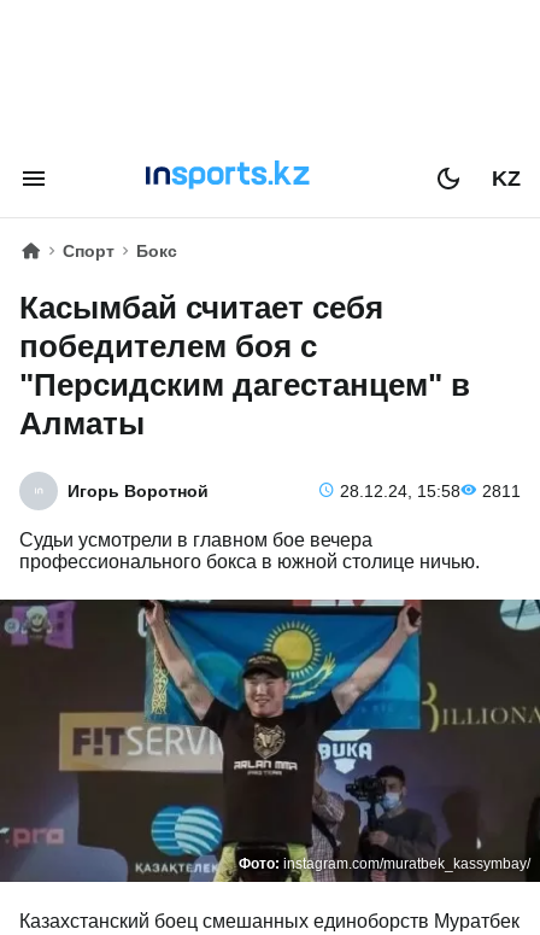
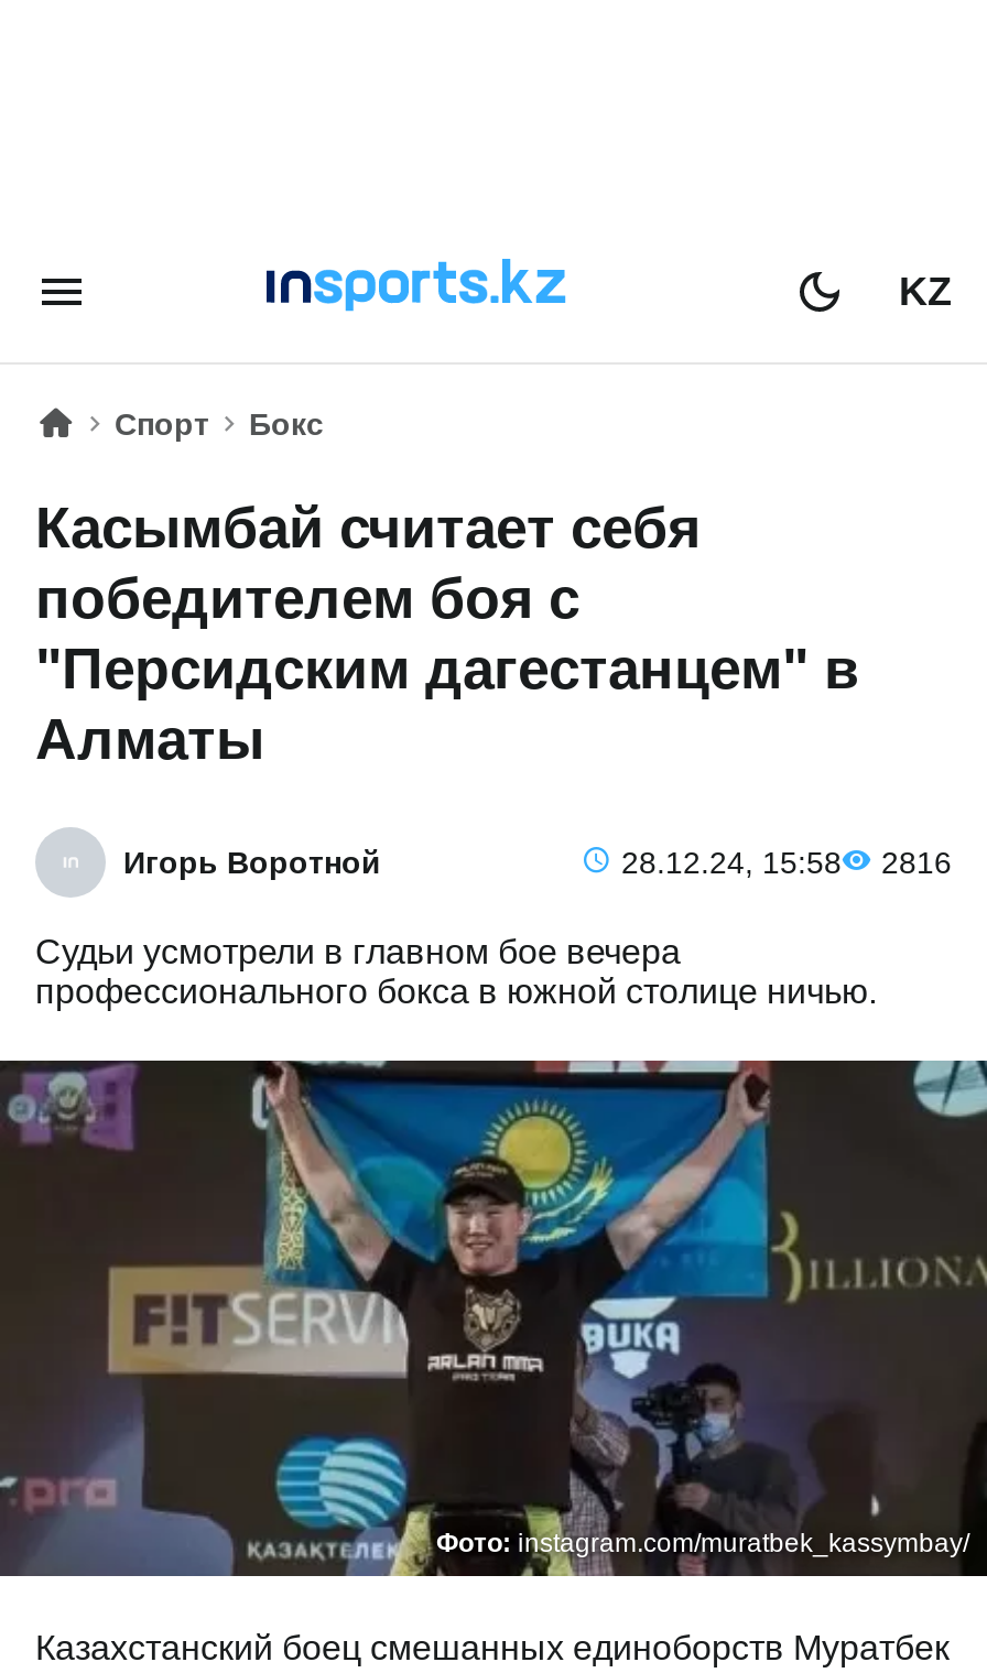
- 28.12.24, 15:58 2811
+ 28.12.24, 15:58 2816
